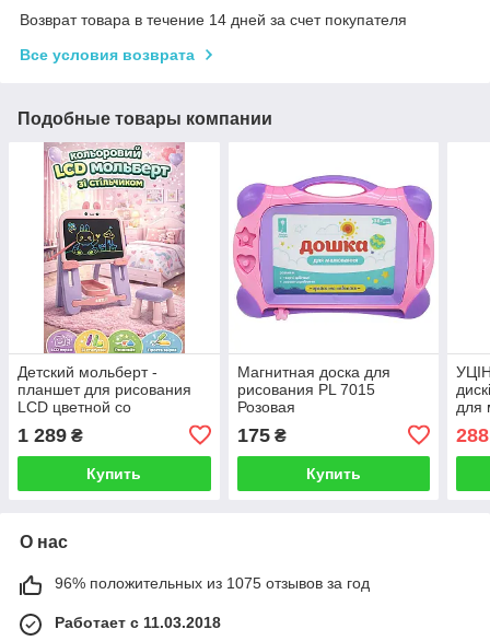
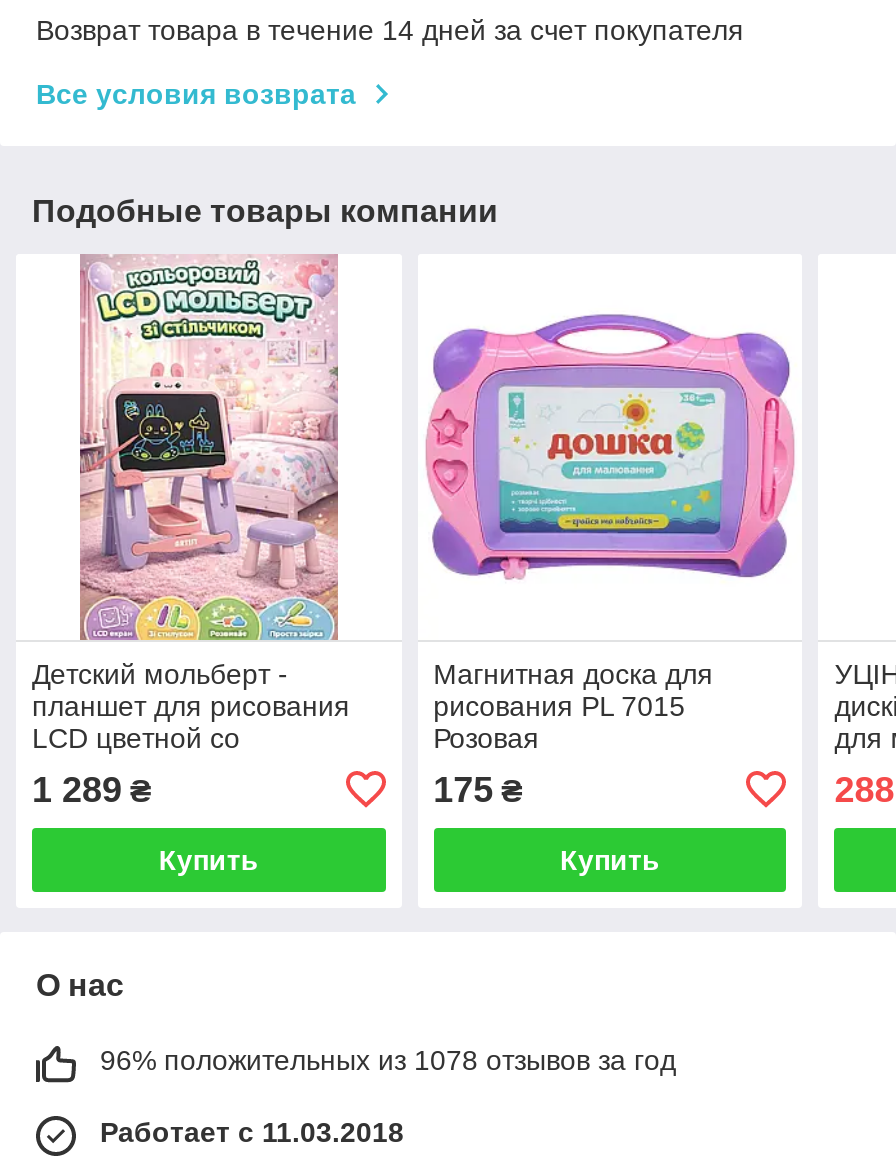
- 96% положительных из 1075 отзывов за год
+ 96% положительных из 1078 отзывов за год
